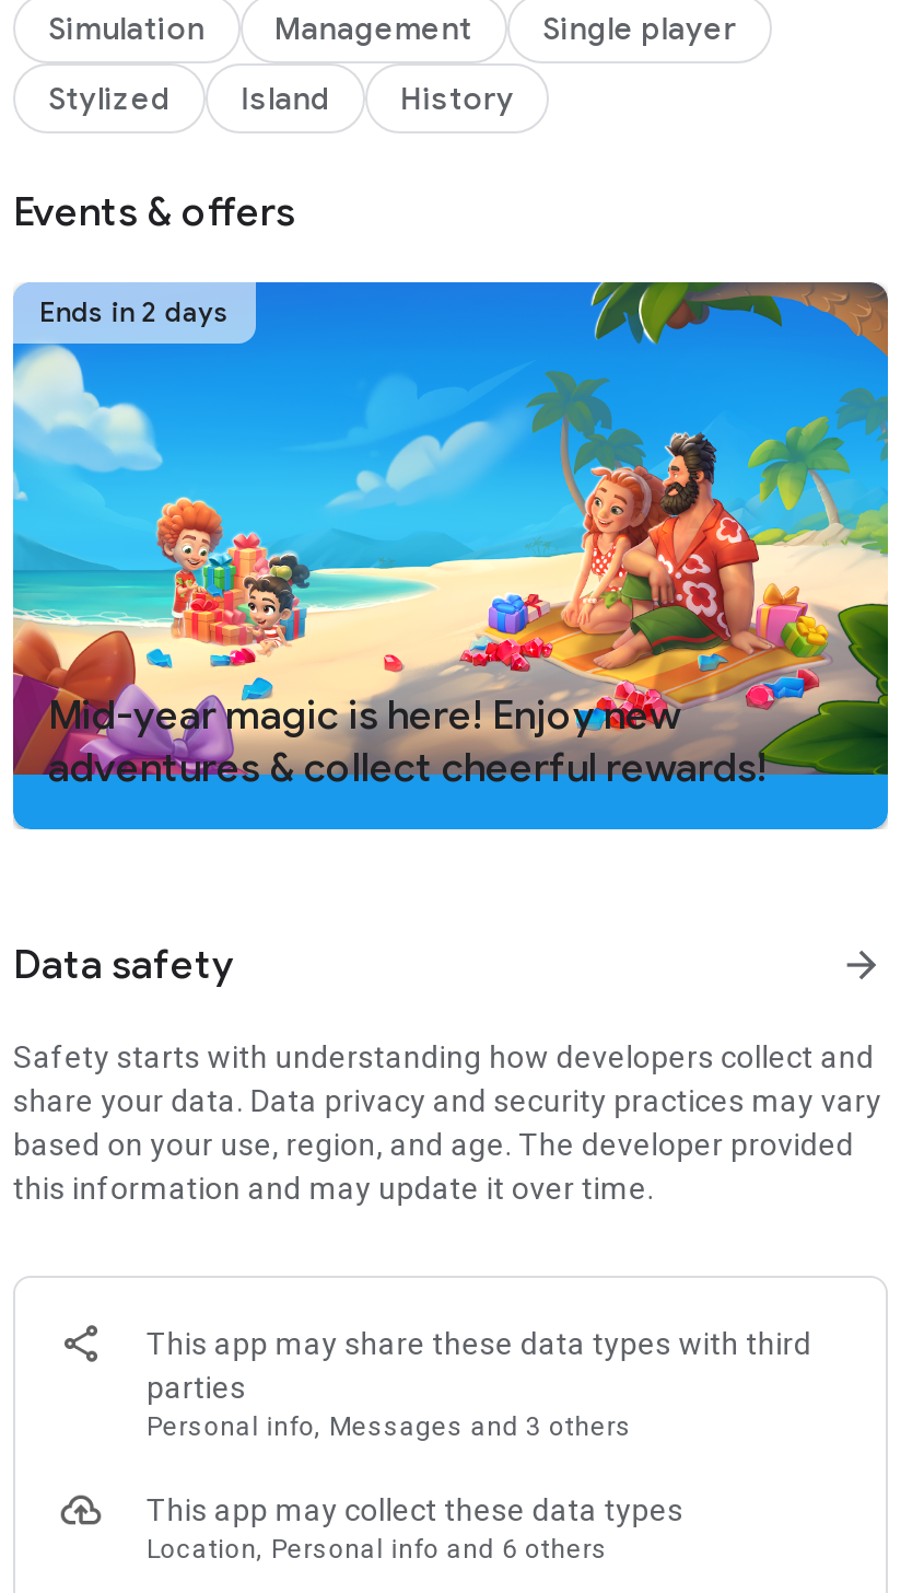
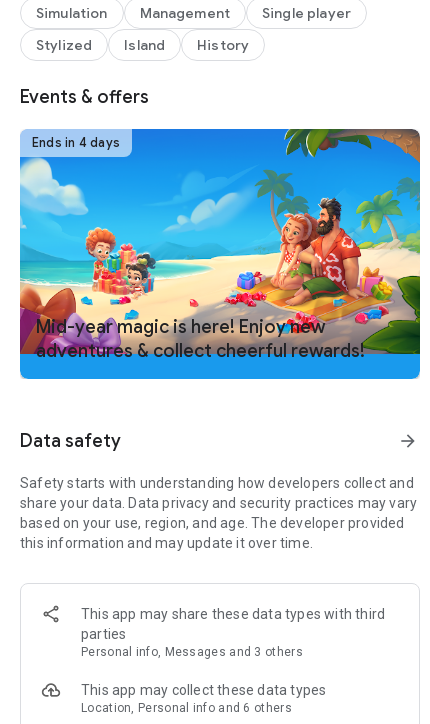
- Ends in 2 days
+ Ends in 4 days
